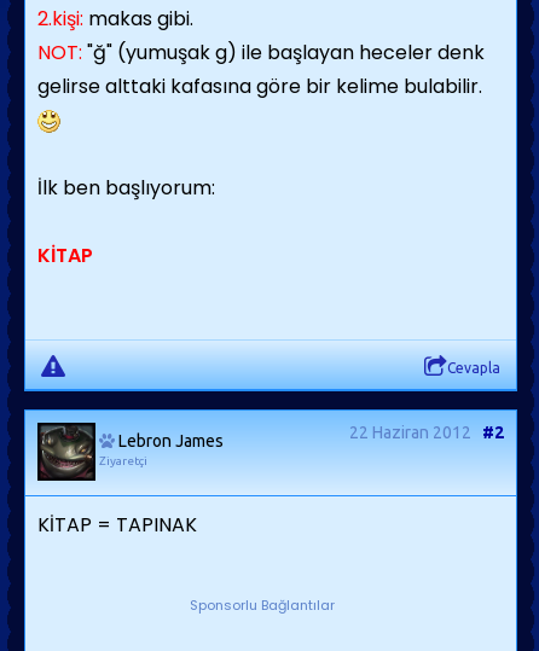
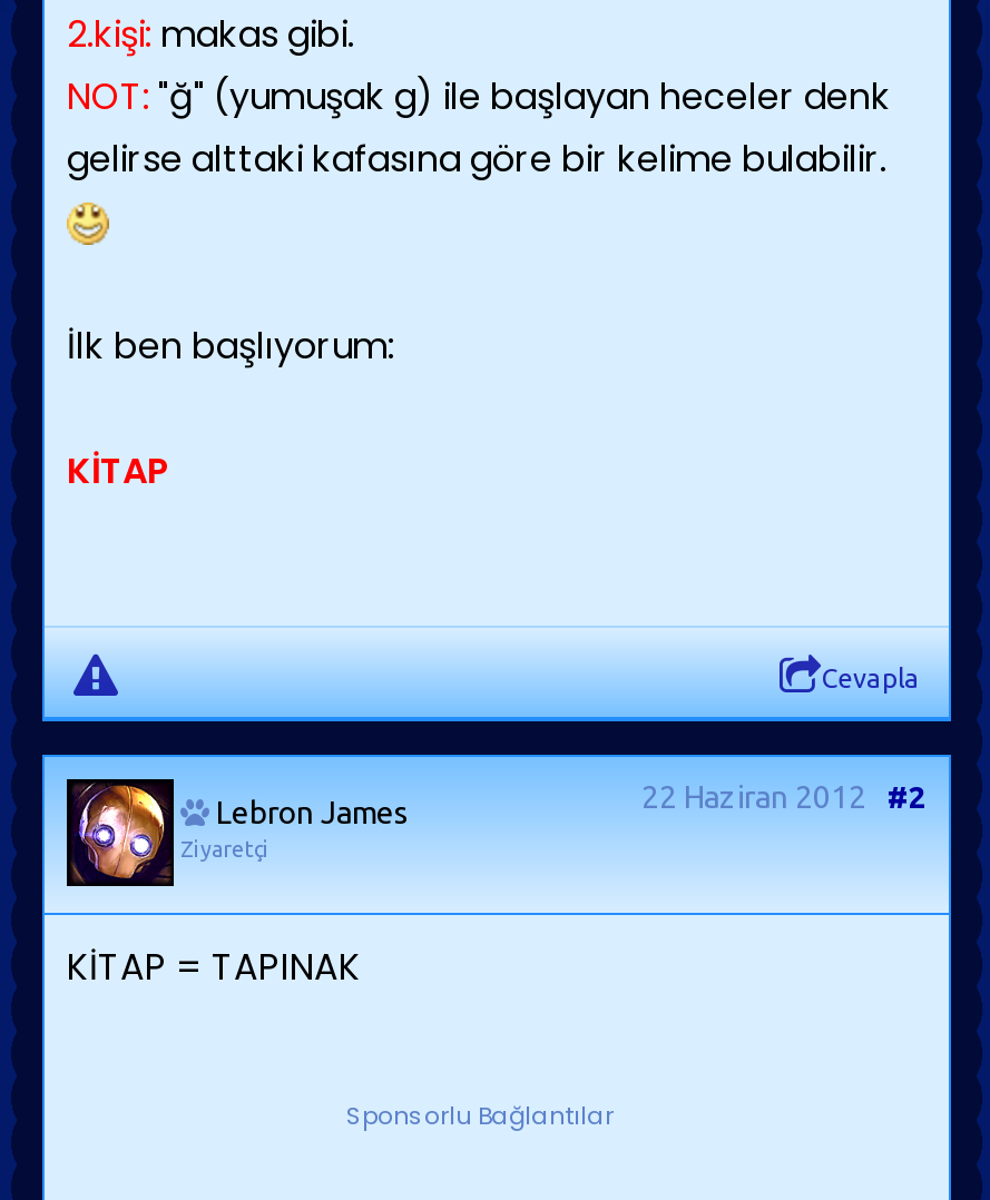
- [image]
+ [image]
